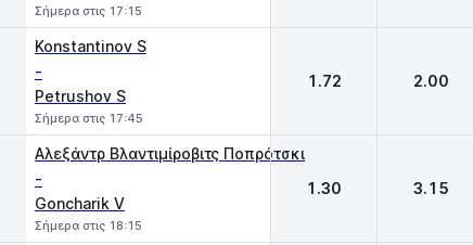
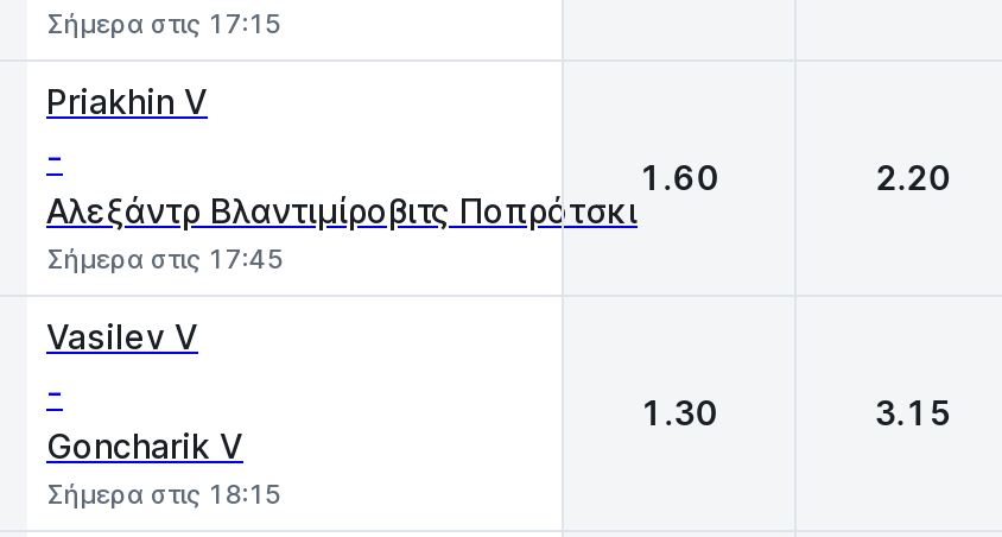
- Konstantinov S
+ Priakhin V

- 1.72
- 2.00
+ 1.60
+ 2.20

- Petrushov S

+ Vasilev V

moved up: Αλεξάντρ Βλαντιμίροβιτς Ποπρότσκι
